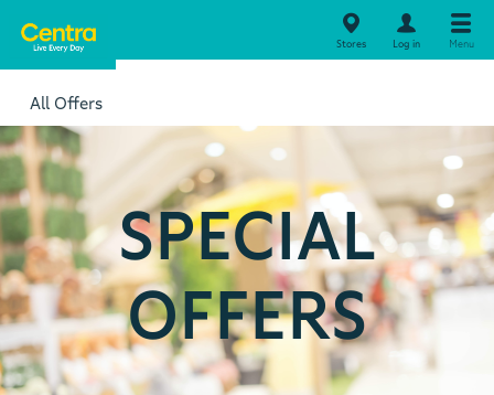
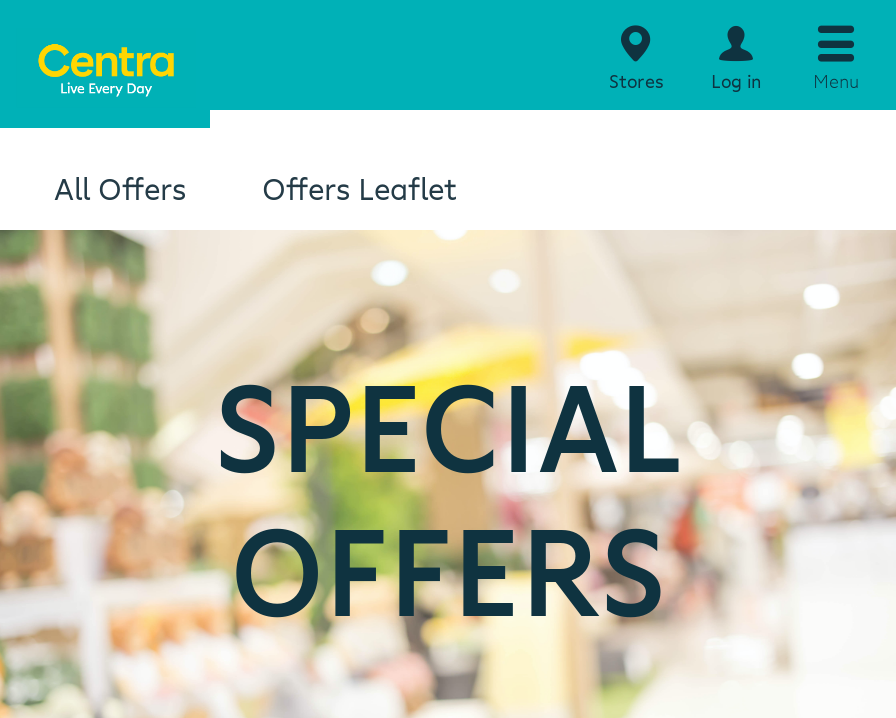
+ Offers Leaflet
